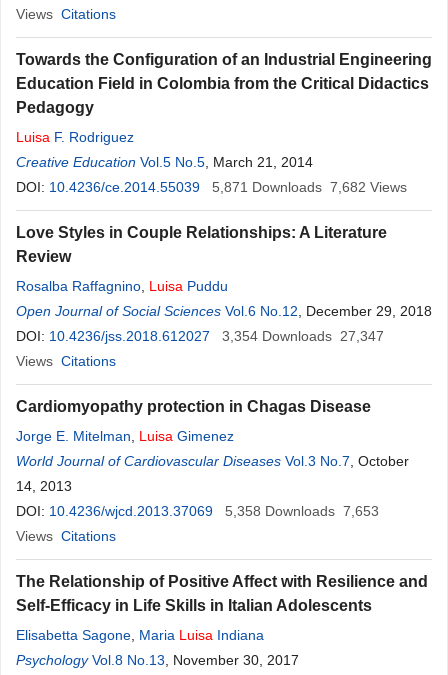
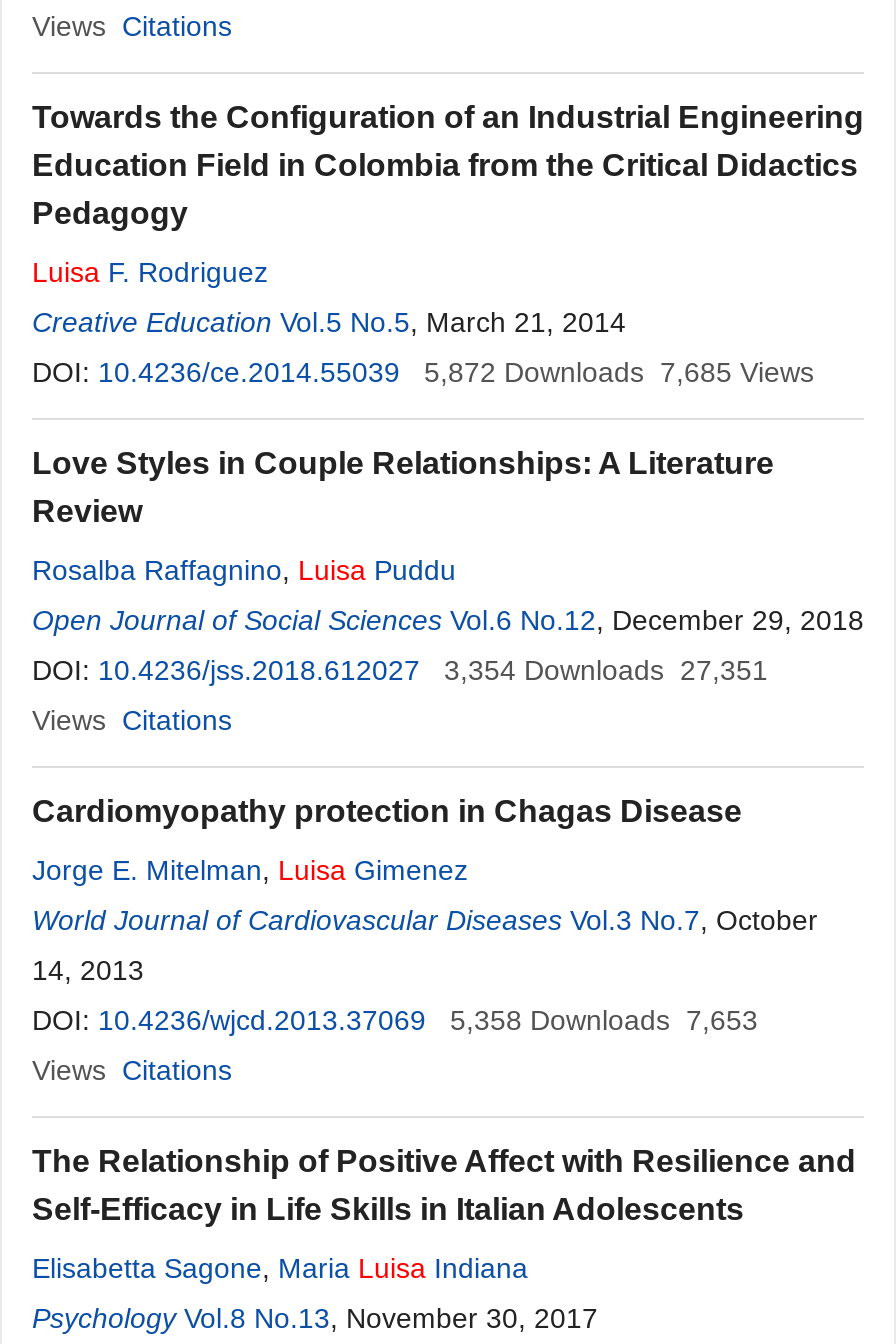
- 5,871 Downloads 7,682 Views
+ 5,872 Downloads 7,685 Views

- DOI: 10.4236/jss.2018.612027 3,354 Downloads 27,347
+ DOI: 10.4236/jss.2018.612027 3,354 Downloads 27,351
